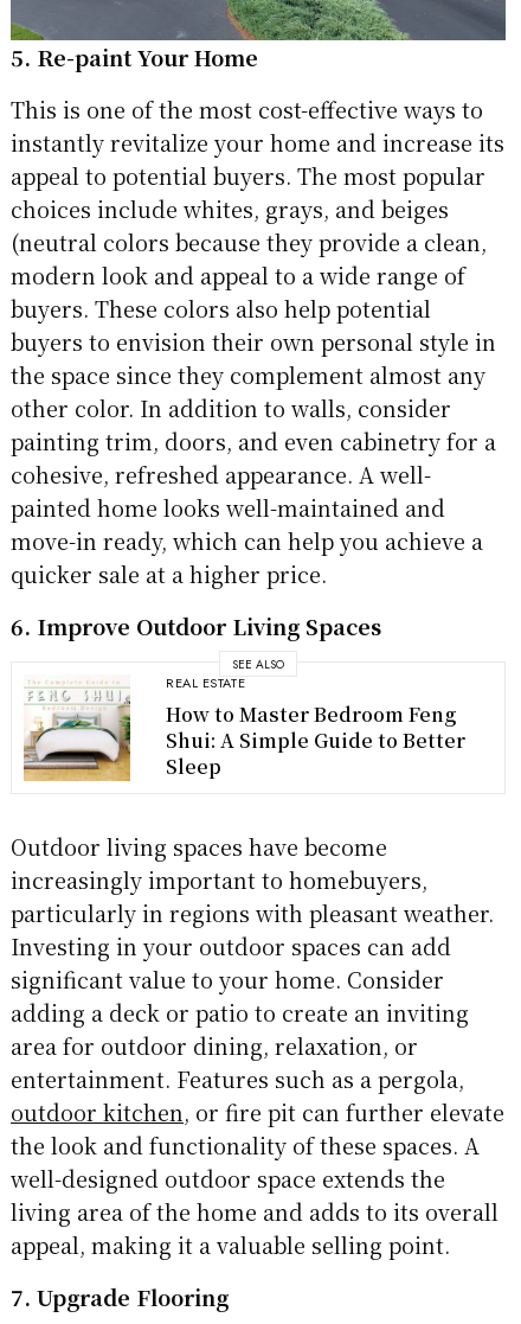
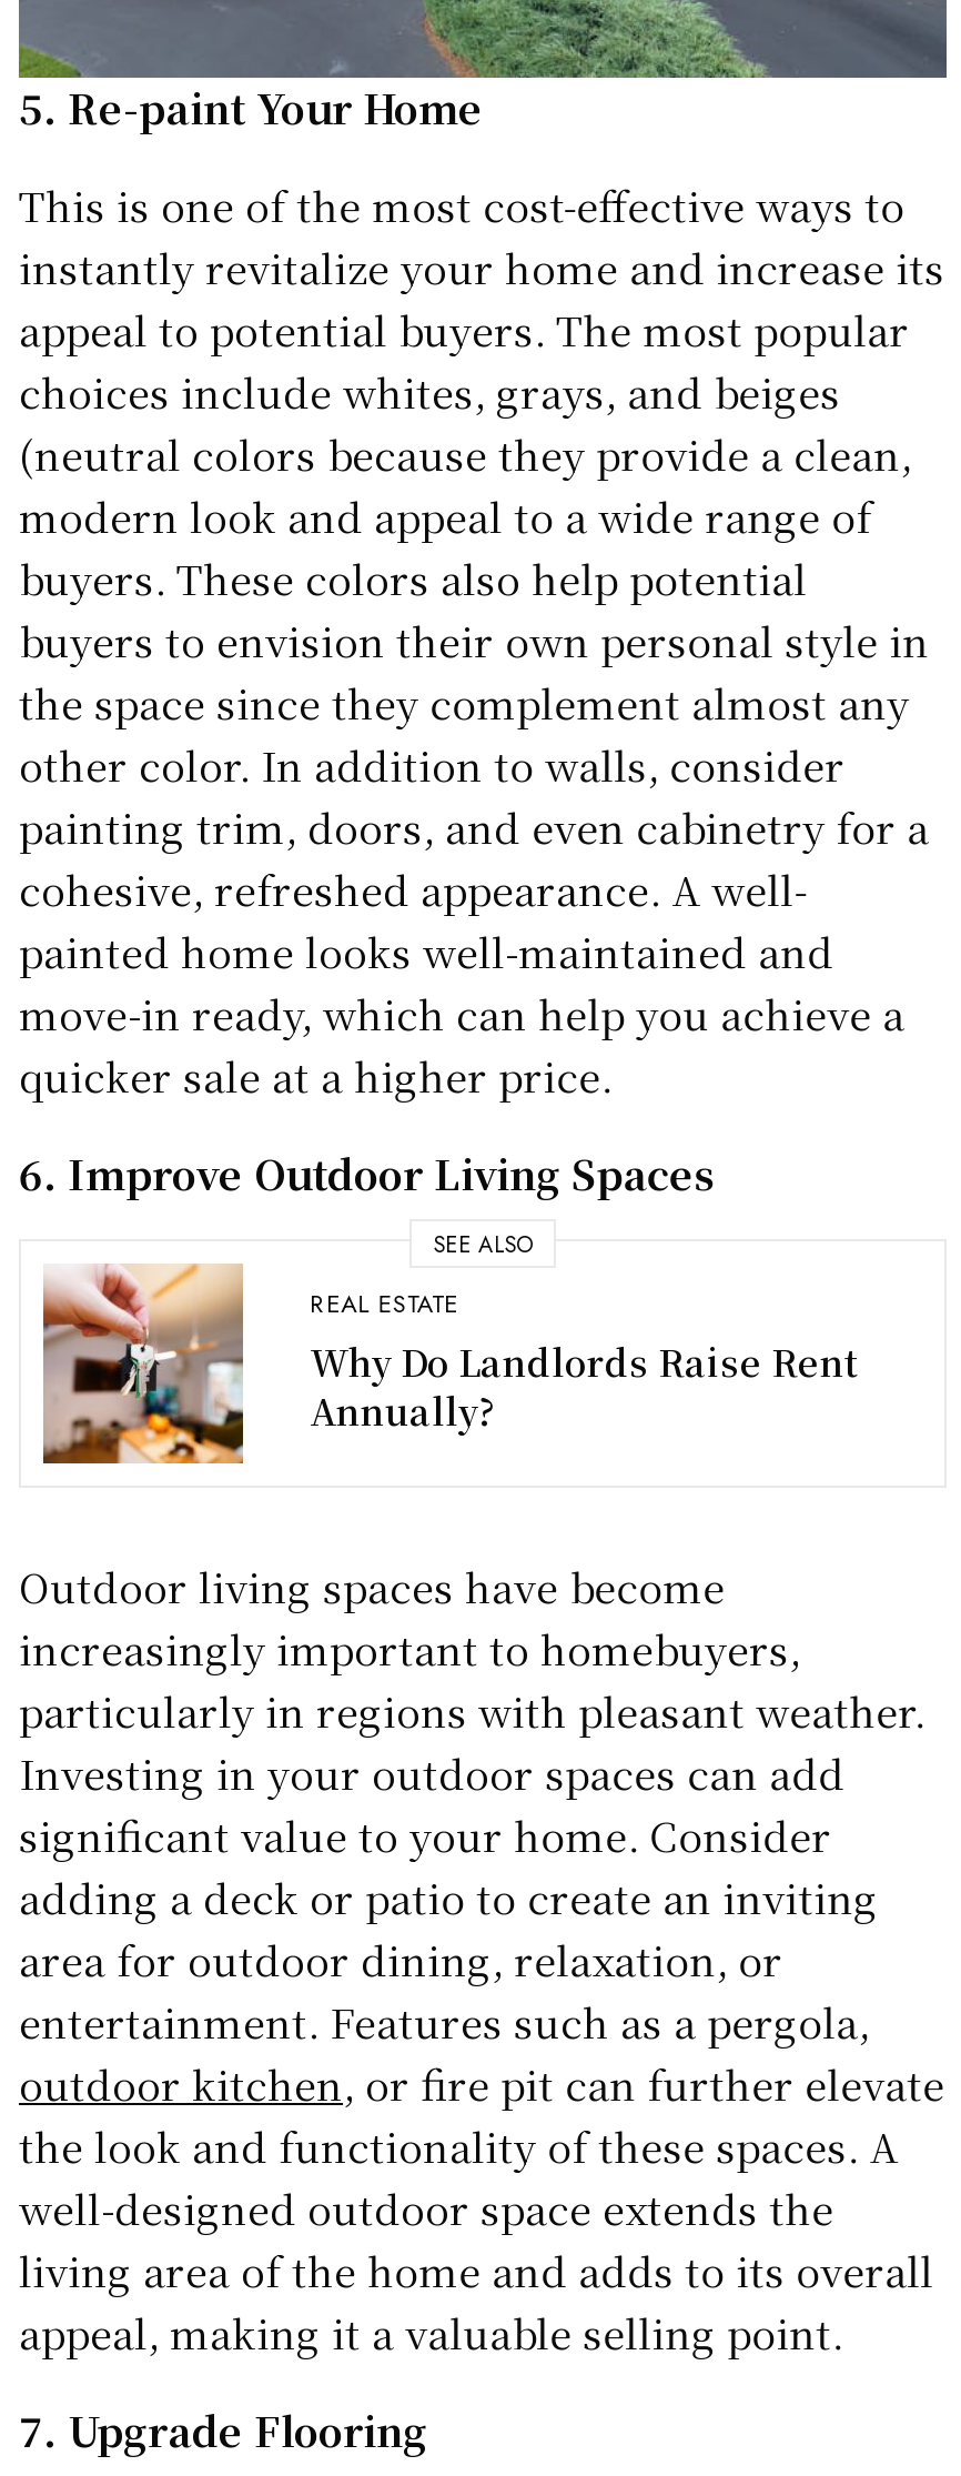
- [image]
- How to Master Bedroom Feng
- Shui: A Simple Guide to Better
- Sleep
+ [image]
+ Why Do Landlords Raise Rent
+ Annually?
